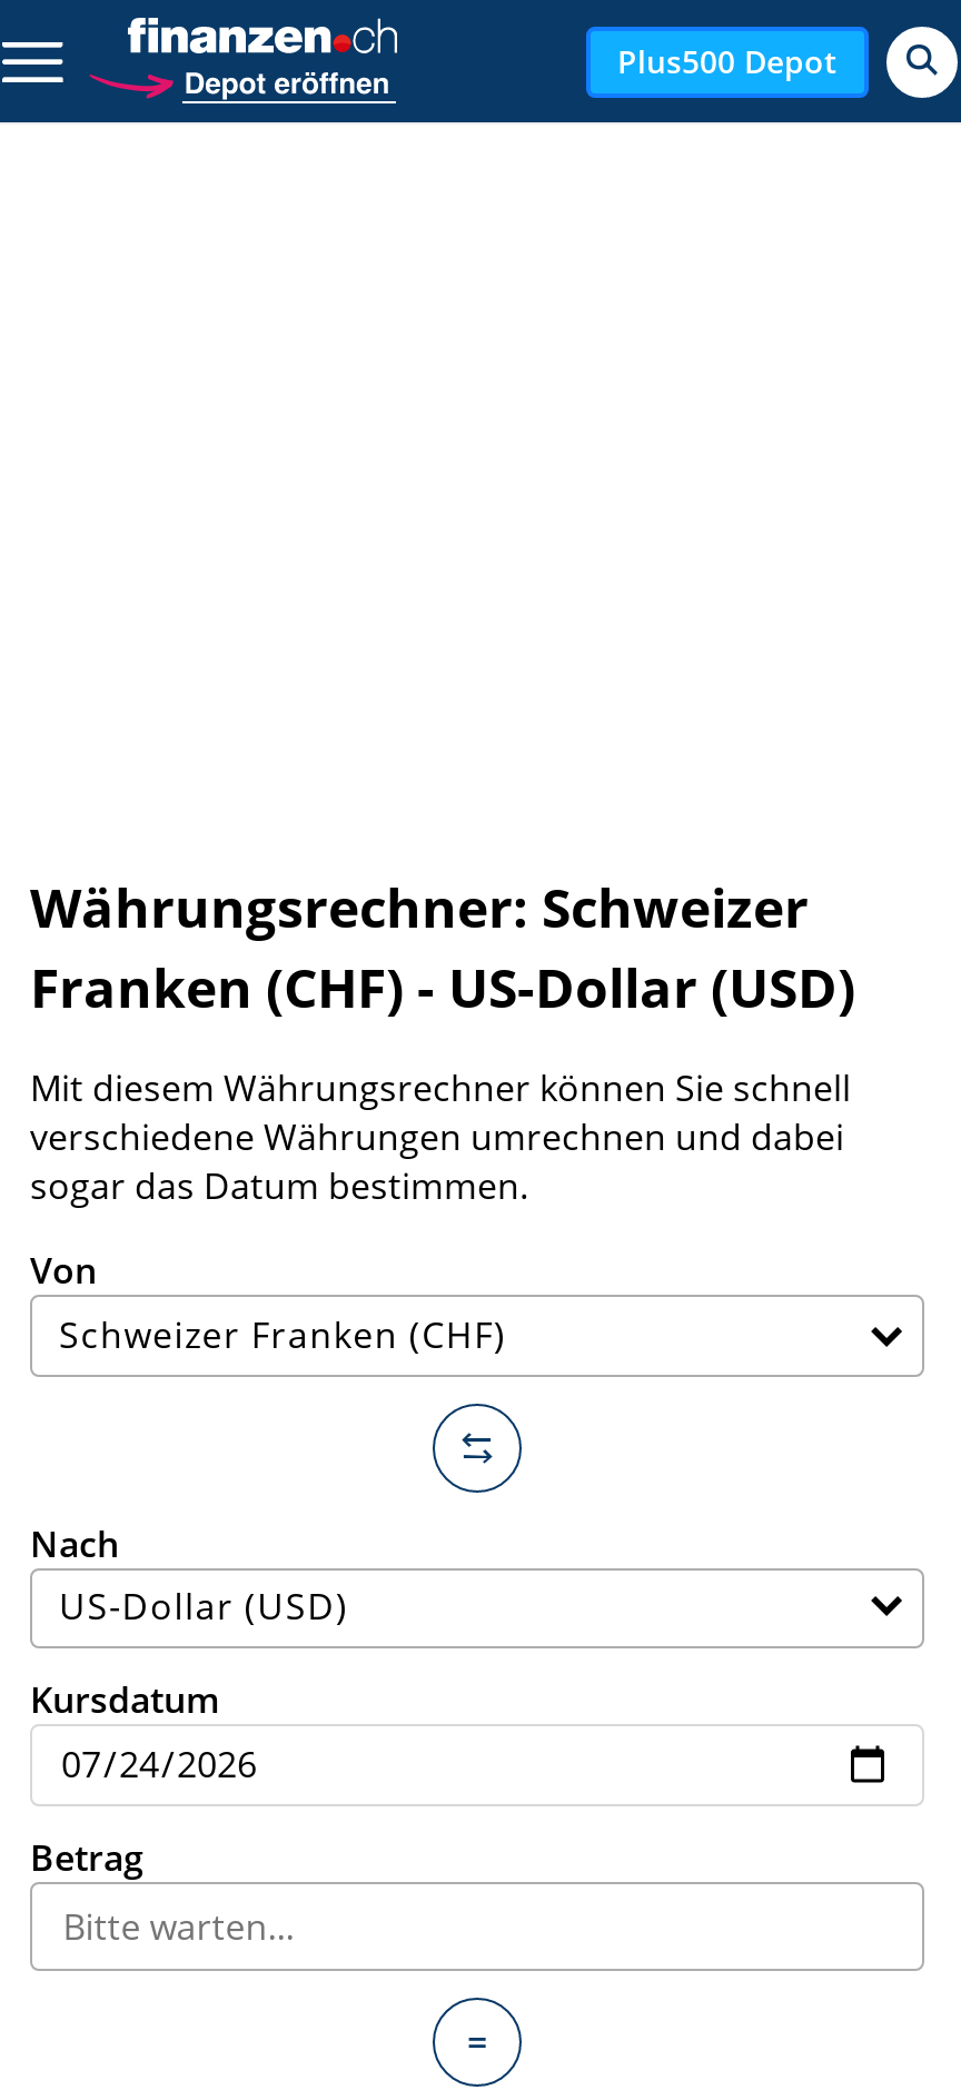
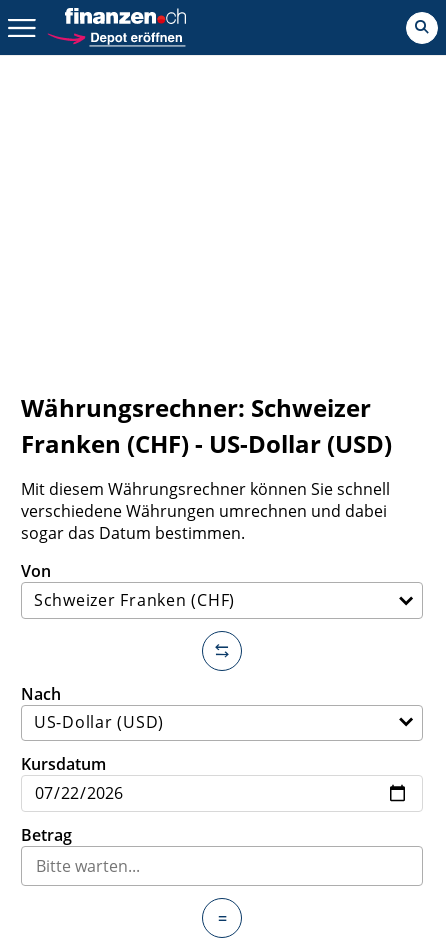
- Plus500 Depot
